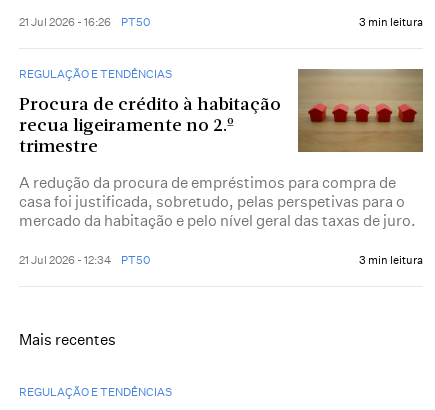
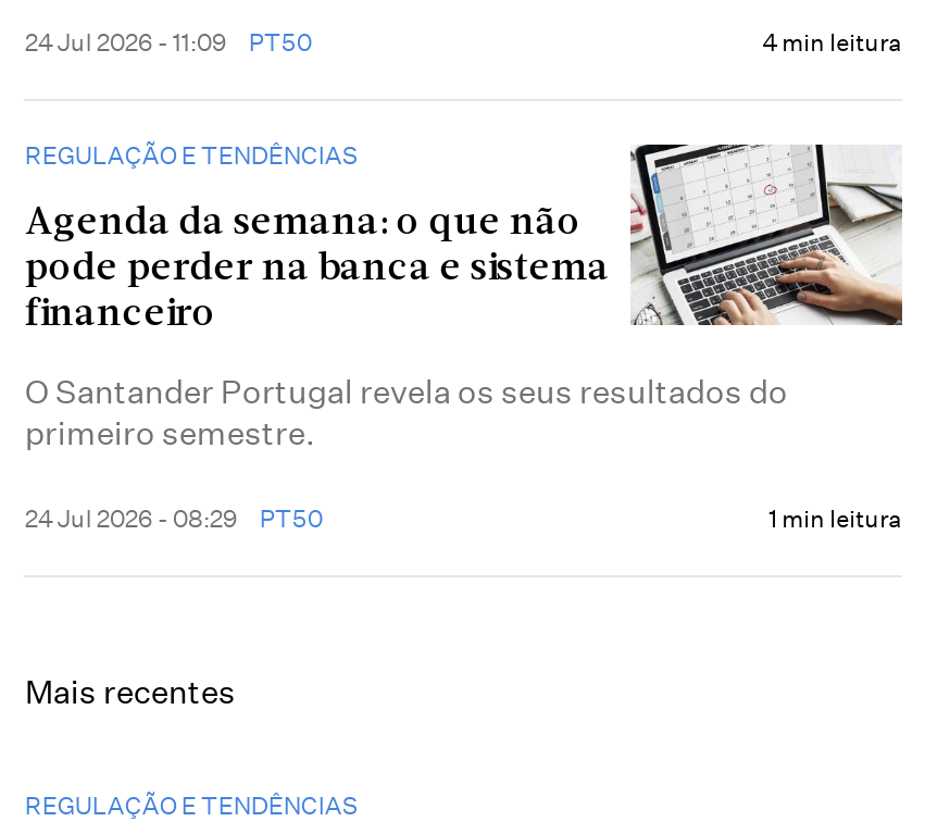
- 21 Jul 2026 - 16:26 PT50
+ 24 Jul 2026 - 11:09 PT50

- 3 min leitura
+ 4 min leitura

- [image]
- Procura de crédito à habitação
- recua ligeiramente no 2.º
- trimestre
+ [image]
+ Agenda da semana: o que não
+ pode perder na banca e sistema
+ financeiro

- A redução da procura de empréstimos para compra de
- casa foi justificada, sobretudo, pelas perspetivas para o
- mercado da habitação e pelo nível geral das taxas de juro.
+ O Santander Portugal revela os seus resultados do
+ primeiro semestre.

- 21 Jul 2026 - 12:34 PT50
+ 24 Jul 2026 - 08:29 PT50

- 3 min leitura
+ 1 min leitura
